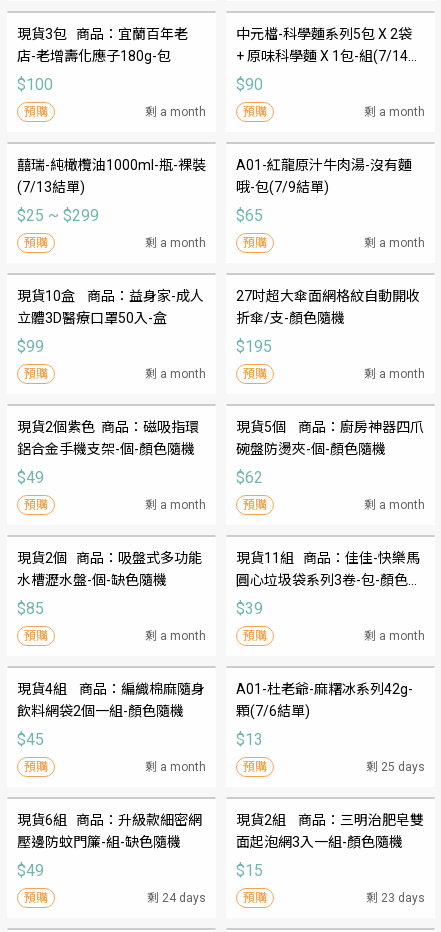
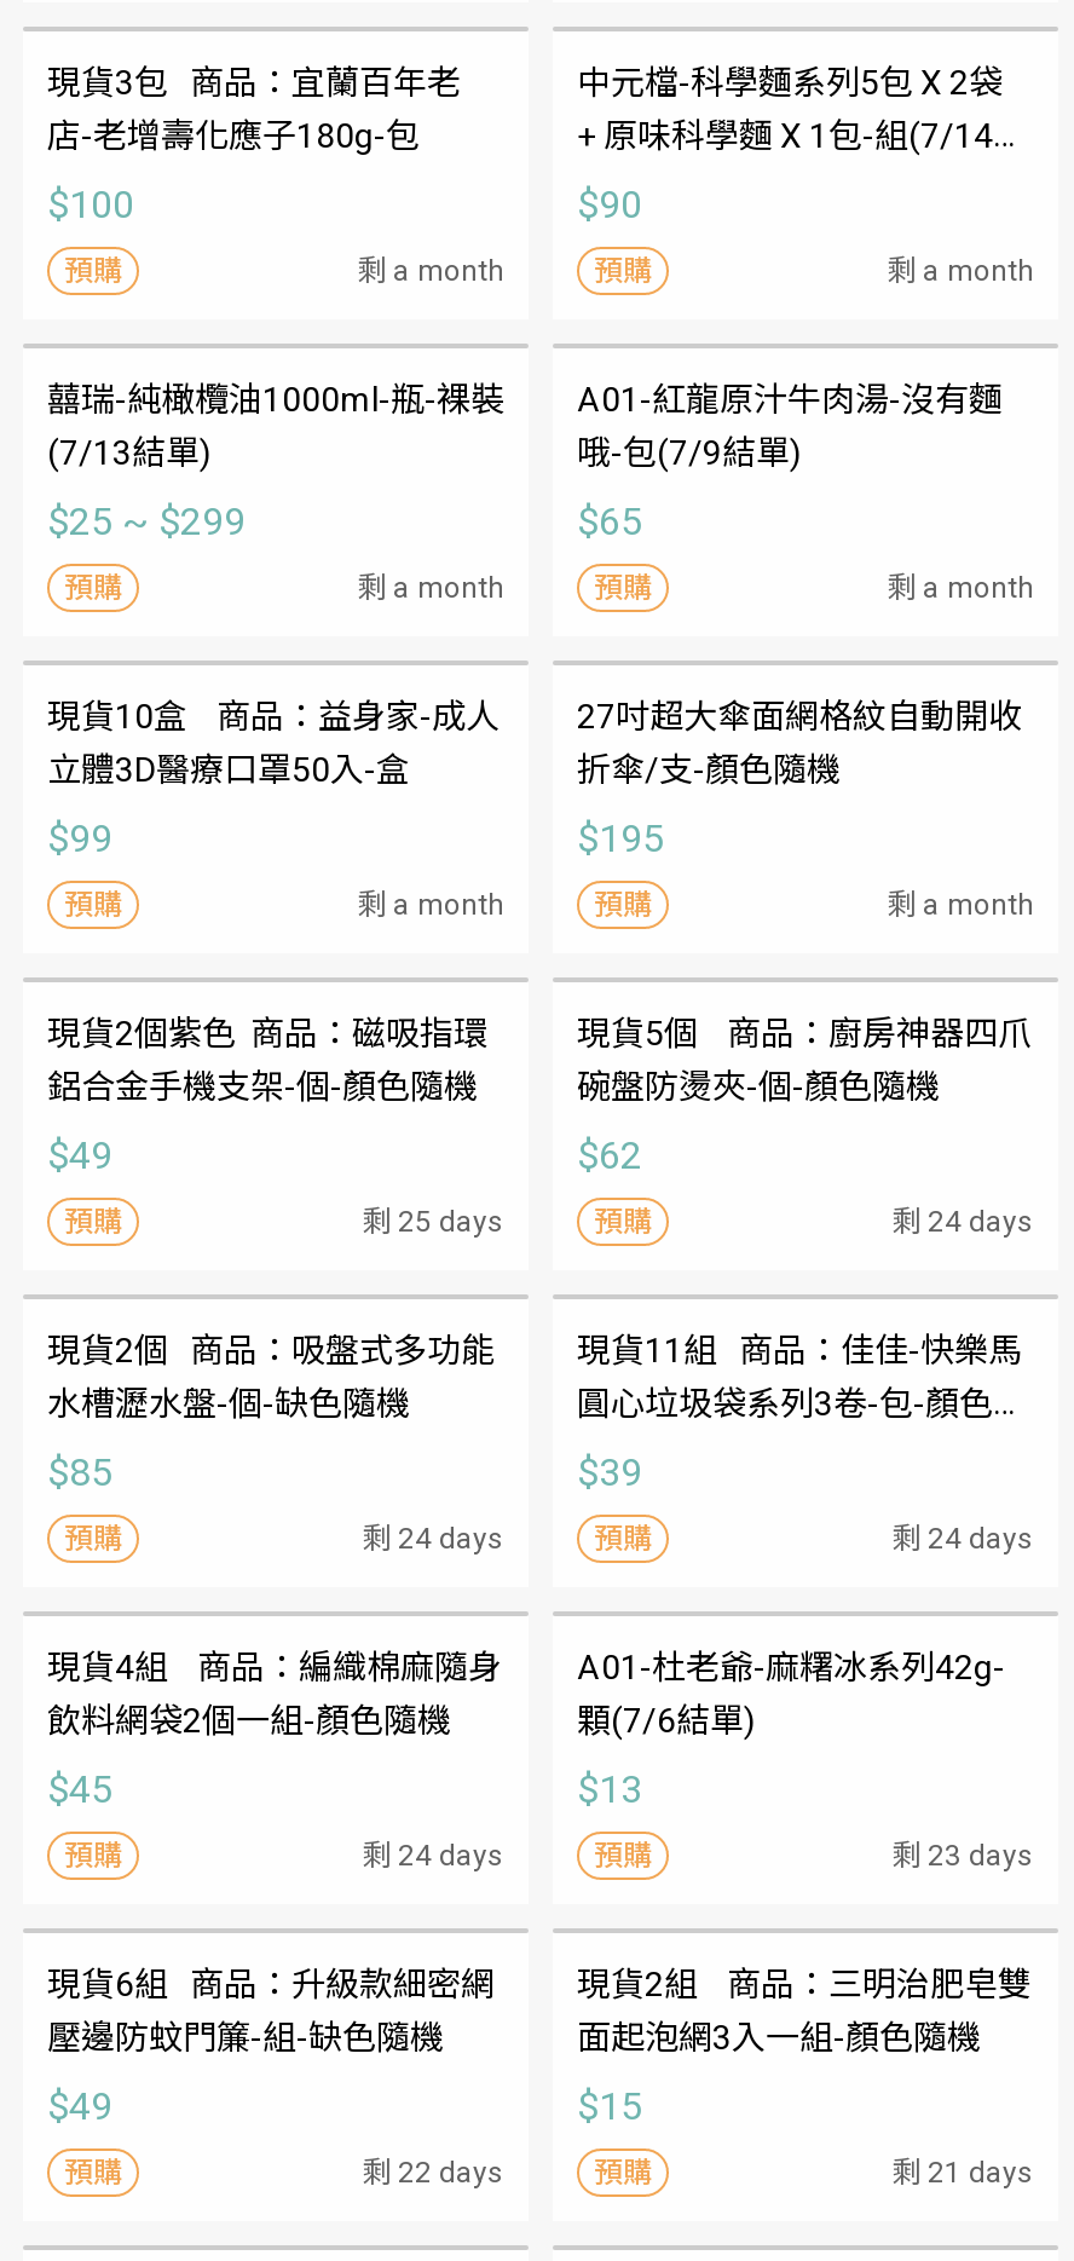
- 剩 a month
+ 剩 25 days

- 剩 a month
+ 剩 24 days

- 剩 a month
+ 剩 24 days

- 剩 a month
+ 剩 24 days

- 剩 a month
+ 剩 24 days

- 剩 25 days
+ 剩 23 days

- 剩 24 days
+ 剩 22 days

- 剩 23 days
+ 剩 21 days
